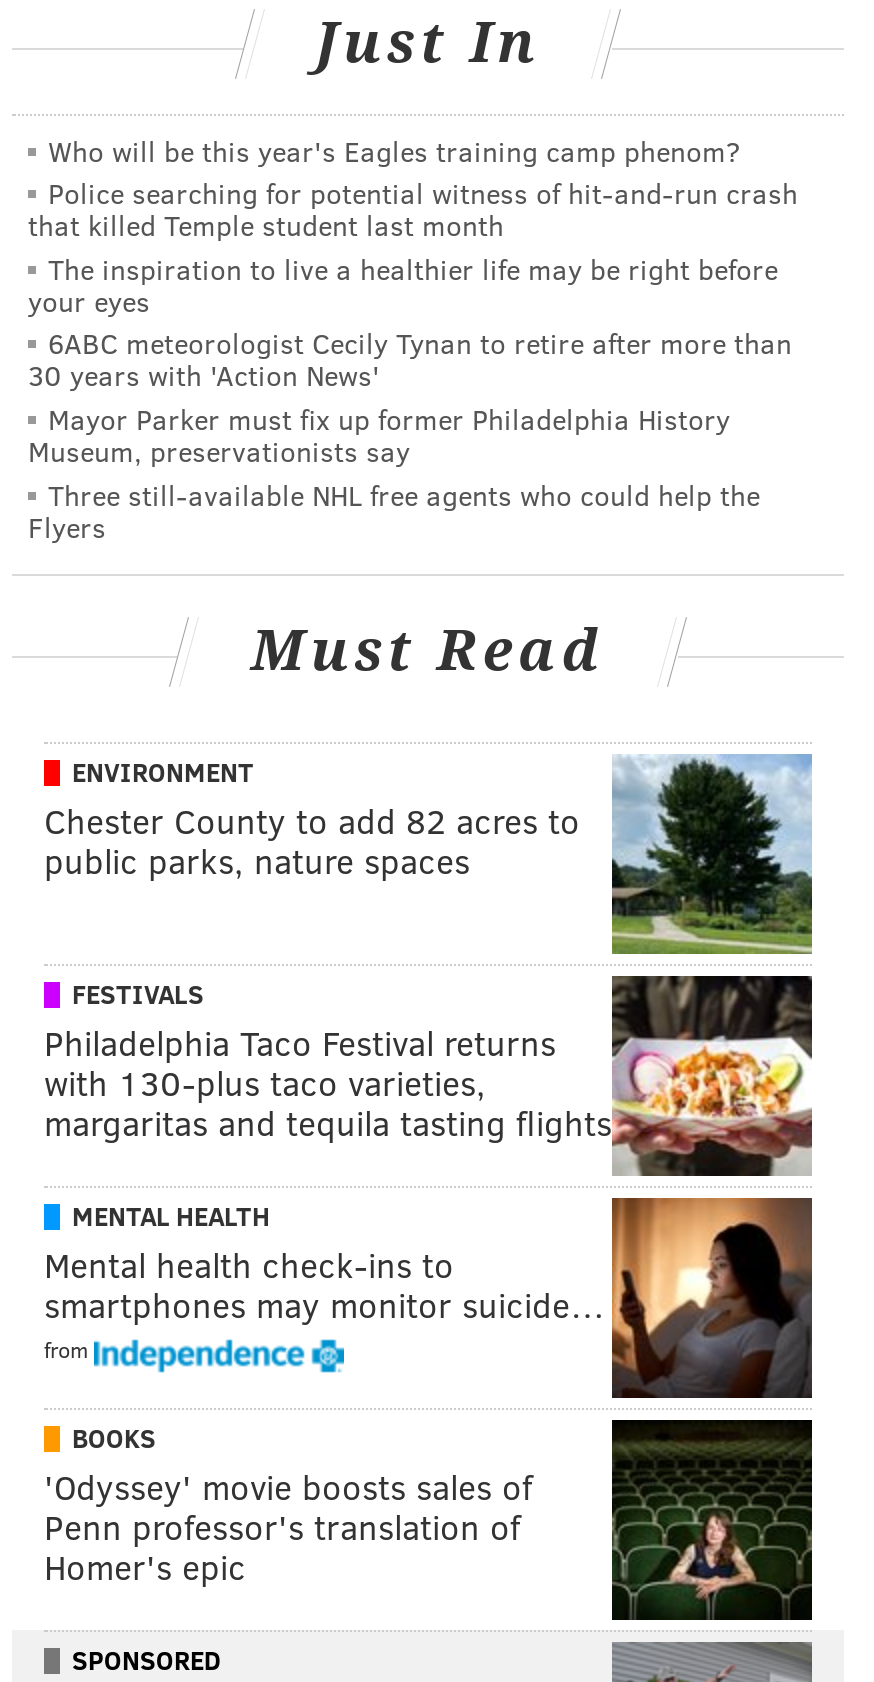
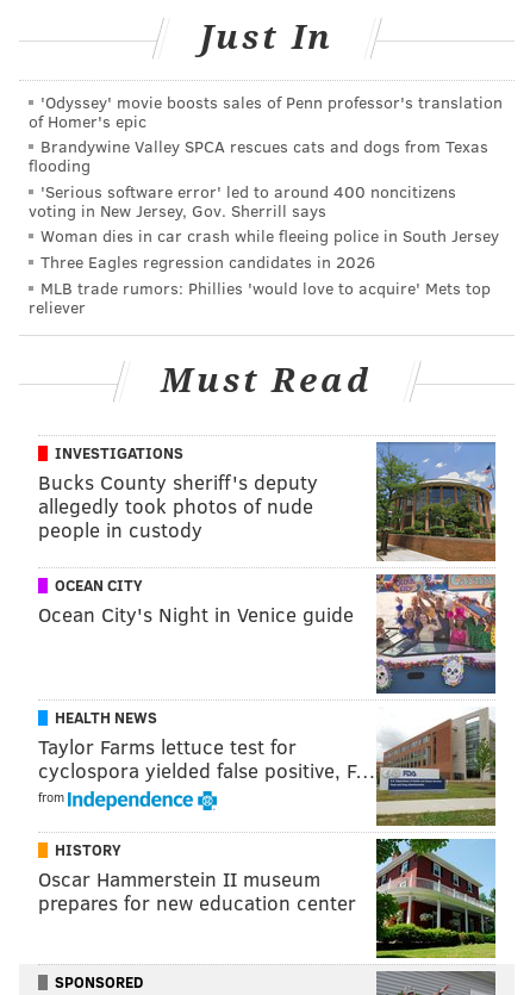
- Who will be this year's Eagles training camp phenom?
- Police searching for potential witness of hit-and-run crash
- that killed Temple student last month
- The inspiration to live a healthier life may be right before
- your eyes
- 6ABC meteorologist Cecily Tynan to retire after more than
- 30 years with 'Action News'
- Mayor Parker must fix up former Philadelphia History
- Museum, preservationists say
- Three still-available NHL free agents who could help the
- Flyers
+ 'Odyssey' movie boosts sales of Penn professor's translation
+ of Homer's epic
+ Brandywine Valley SPCA rescues cats and dogs from Texas
+ flooding
+ 'Serious software error' led to around 400 noncitizens
+ voting in New Jersey, Gov. Sherrill says
+ Woman dies in car crash while fleeing police in South Jersey
+ Three Eagles regression candidates in 2026
+ MLB trade rumors: Phillies 'would love to acquire' Mets top
+ reliever

- ENVIRONMENT
- Chester County to add 82 acres to
- public parks, nature spaces
+ INVESTIGATIONS
+ Bucks County sheriff's deputy
+ allegedly took photos of nude
+ people in custody

- [image]
- FESTIVALS
- Philadelphia Taco Festival returns
- with 130-plus taco varieties,
- margaritas and tequila tasting flights
+ [image]
+ OCEAN CITY
+ Ocean City's Night in Venice guide

- [image]
- MENTAL HEALTH
- Mental health check-ins to
- smartphones may monitor suicide…
+ [image]
+ HEALTH NEWS
+ Taylor Farms lettuce test for
+ cyclospora yielded false positive, F…

- [image]
+ [image]

- [image]
- BOOKS
- 'Odyssey' movie boosts sales of
- Penn professor's translation of
- Homer's epic
+ [image]
+ HISTORY
+ Oscar Hammerstein II museum
+ prepares for new education center
